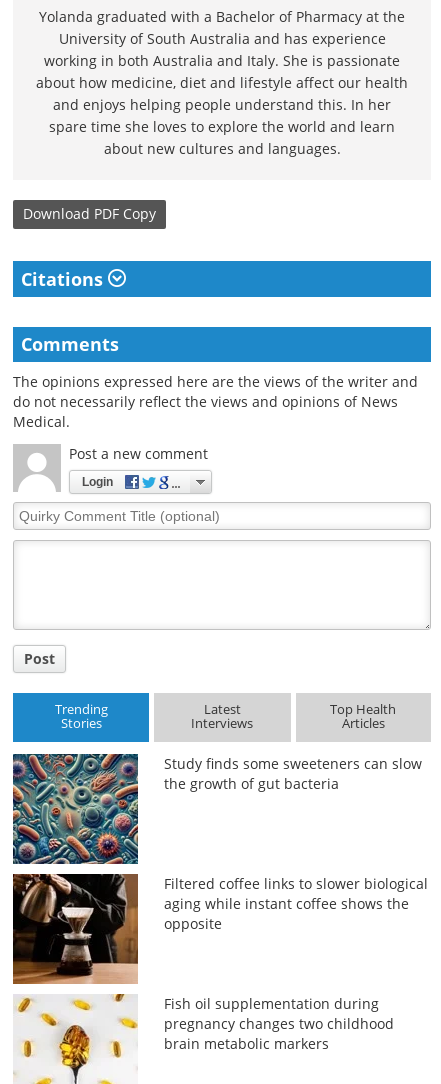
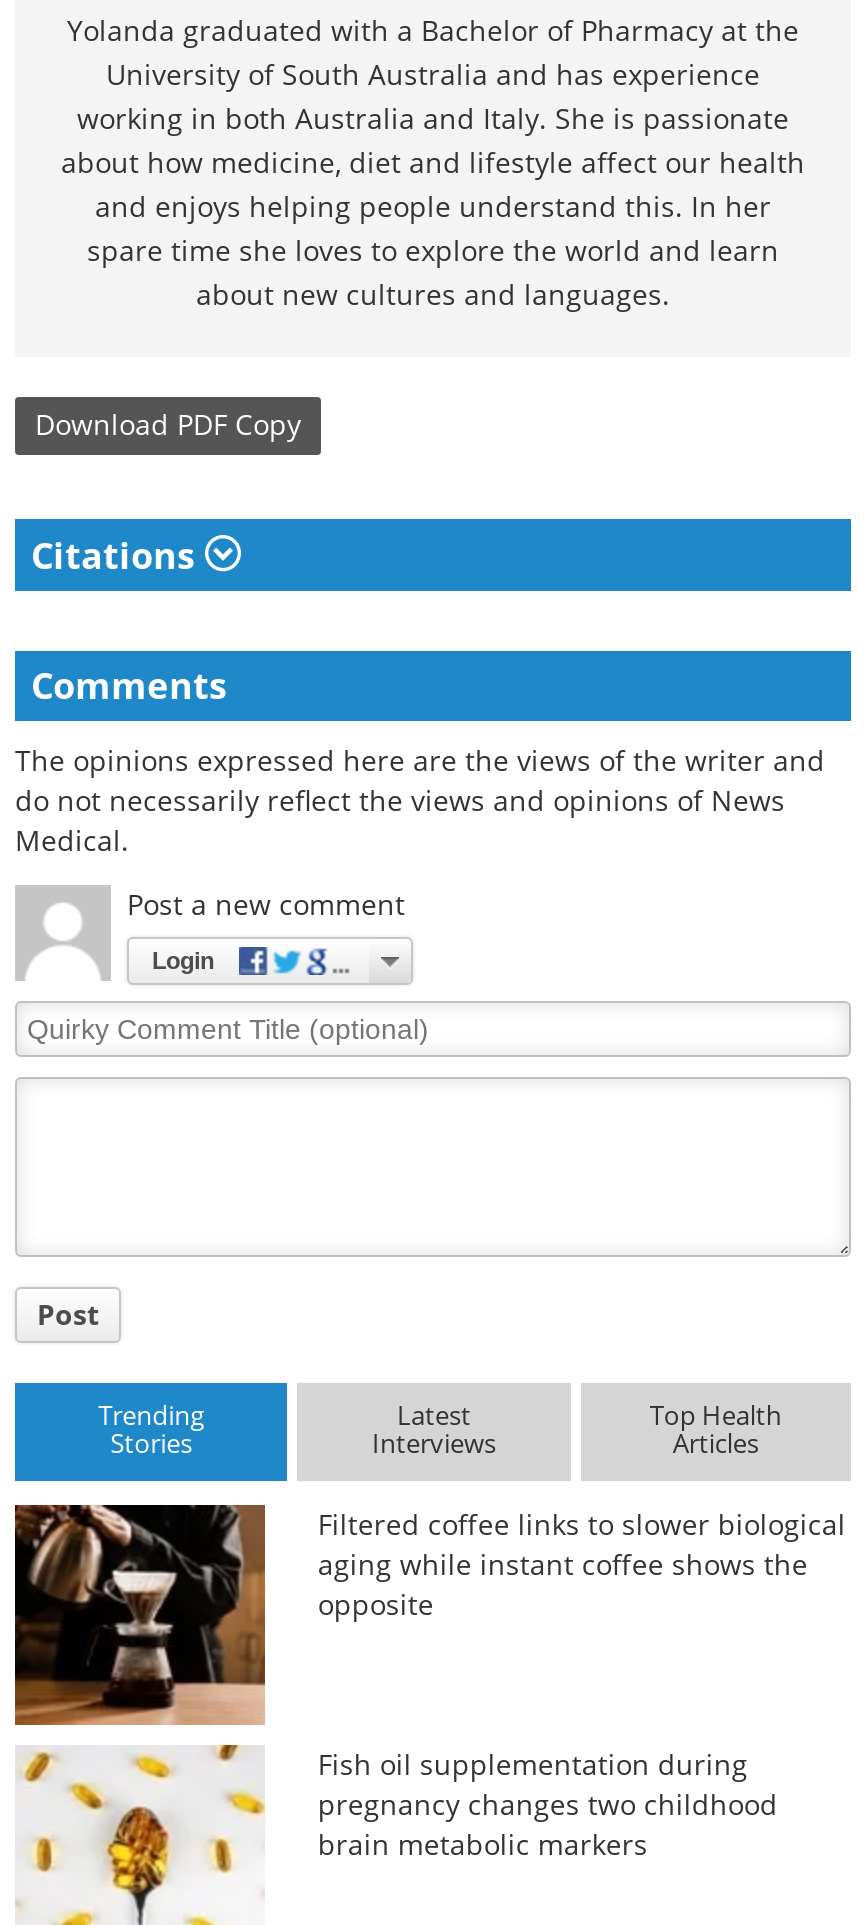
- [image]
- Study finds some sweeteners can slow
- the growth of gut bacteria
